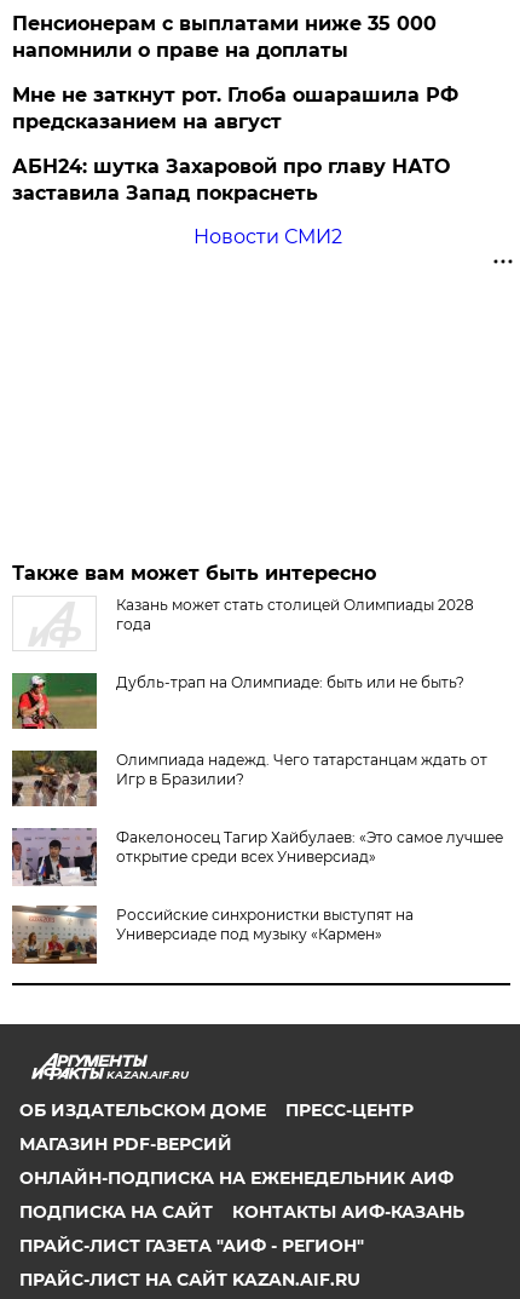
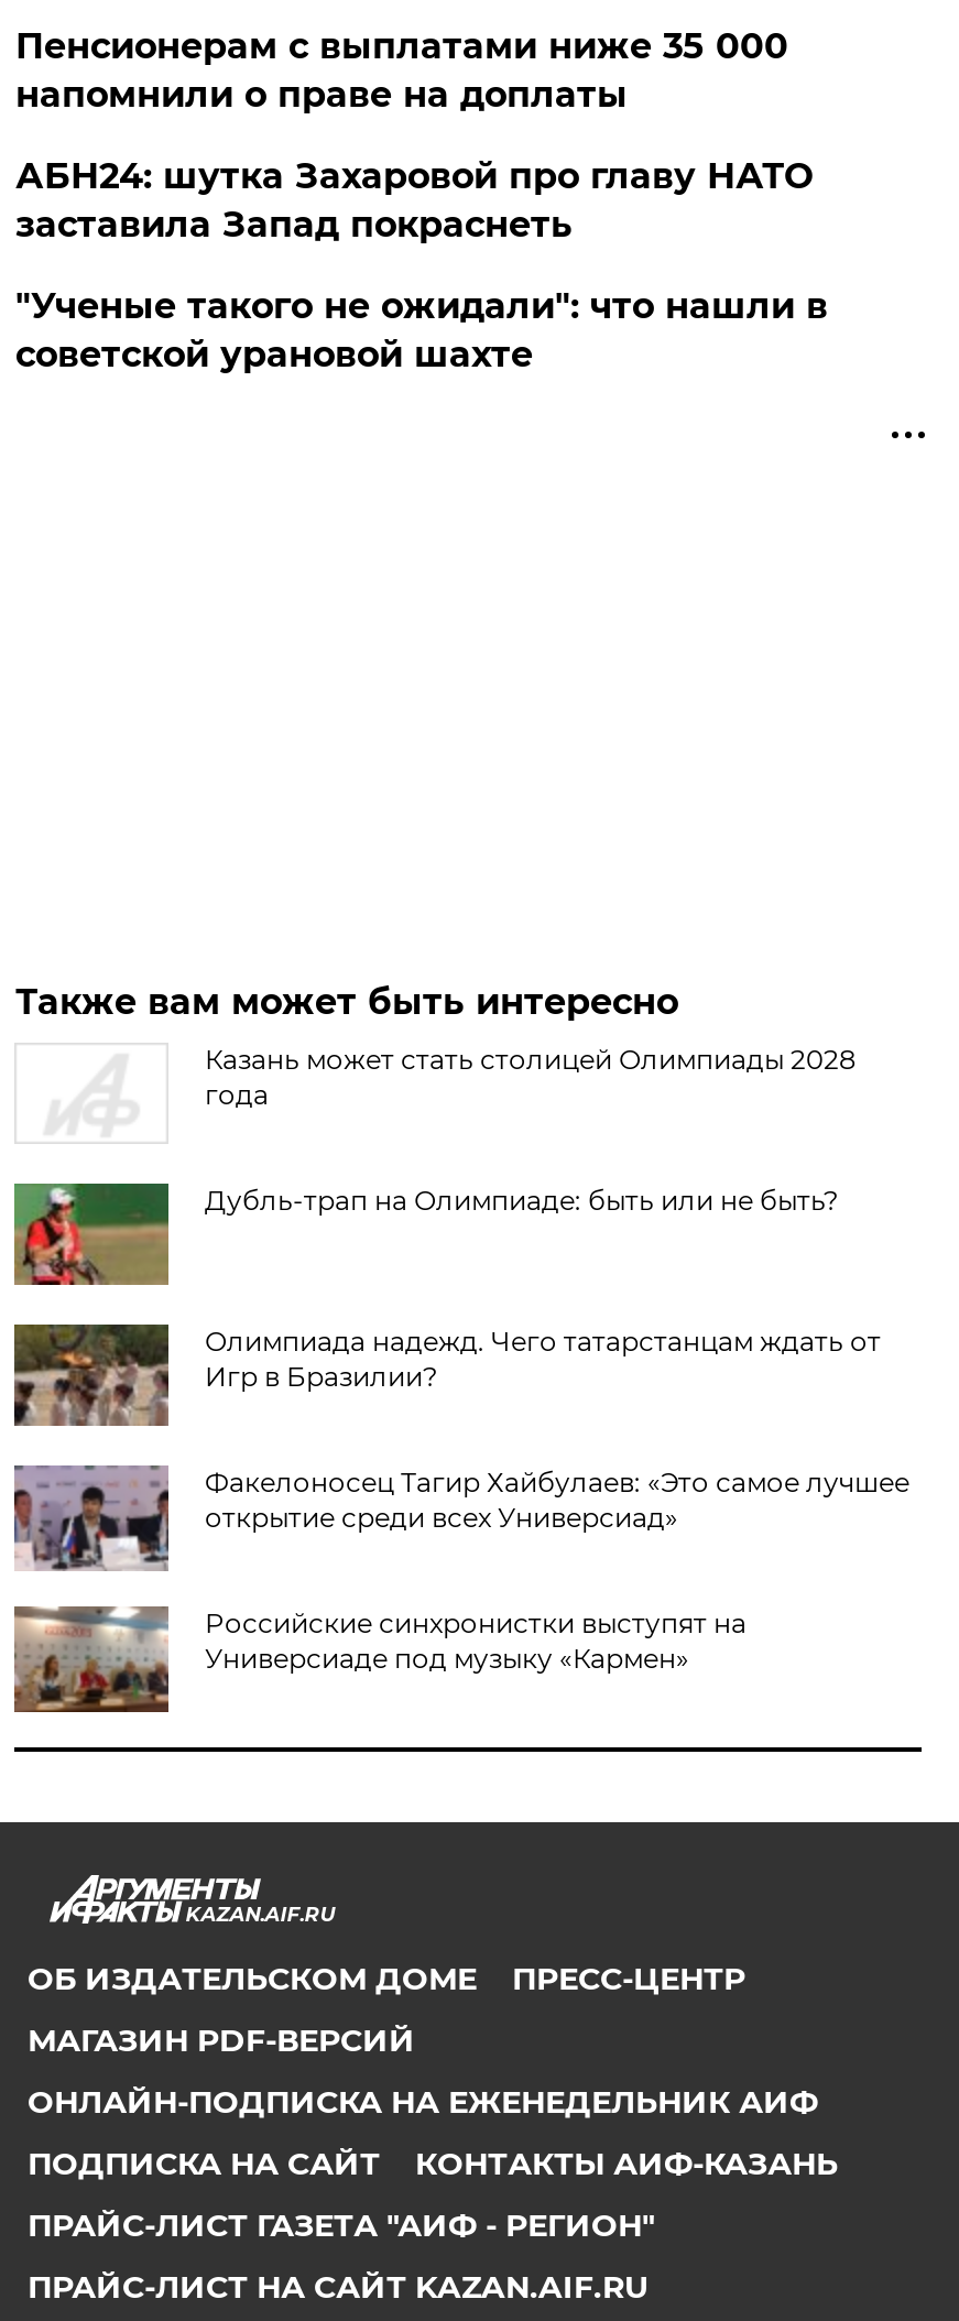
- Мне не заткнут рот. Глоба ошарашила РФ
- предсказанием на август

moved up: АБН24: шутка Захаровой про главу НАТО | заставила Запад покраснеть

- Новости СМИ2
+ "Ученые такого не ожидали": что нашли в
+ советской урановой шахте
